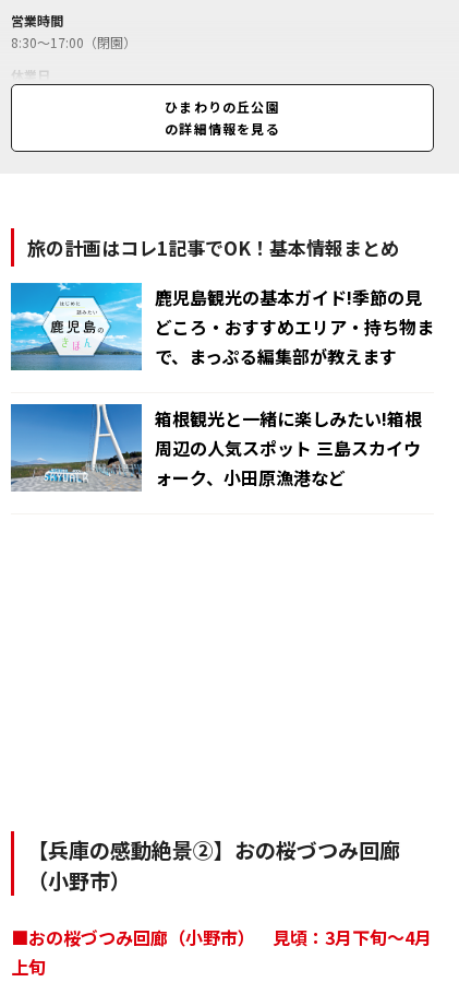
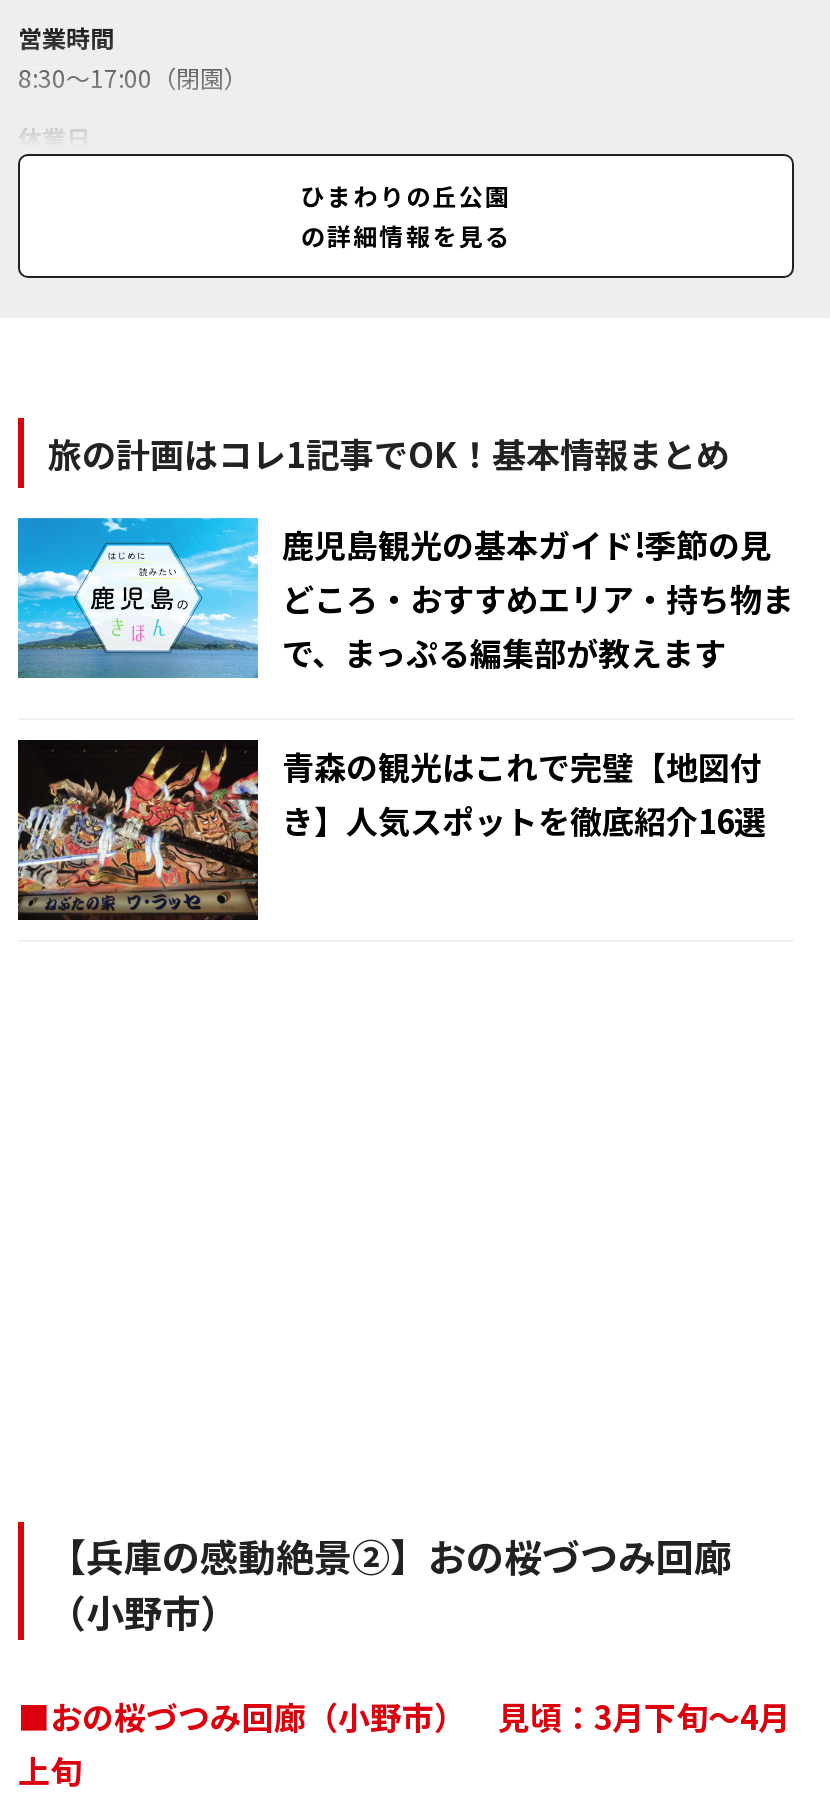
- [image]
- 箱根観光と一緒に楽しみたい!箱根
- 周辺の人気スポット 三島スカイウ
- ォーク、小田原漁港など
+ [image]
+ 青森の観光はこれで完璧【地図付
+ き】人気スポットを徹底紹介16選
